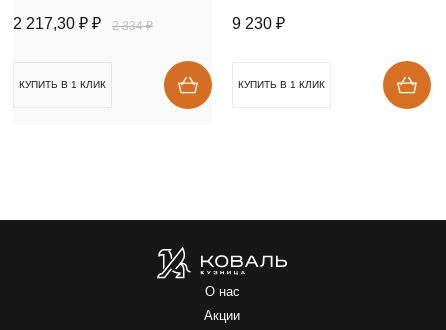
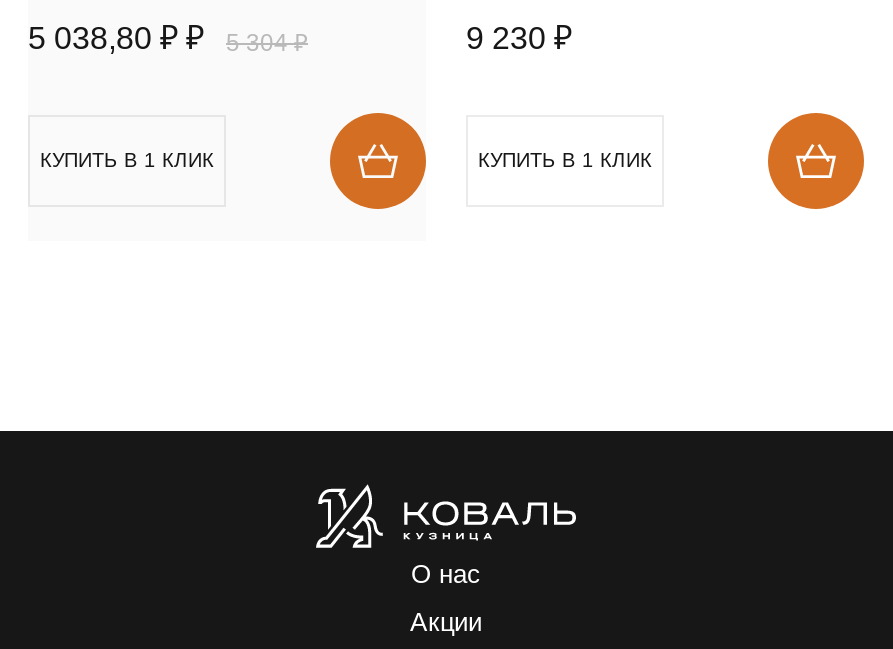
- 2 217,30 ₽ ₽
+ 5 038,80 ₽ ₽

- 2 334 ₽
+ 5 304 ₽
